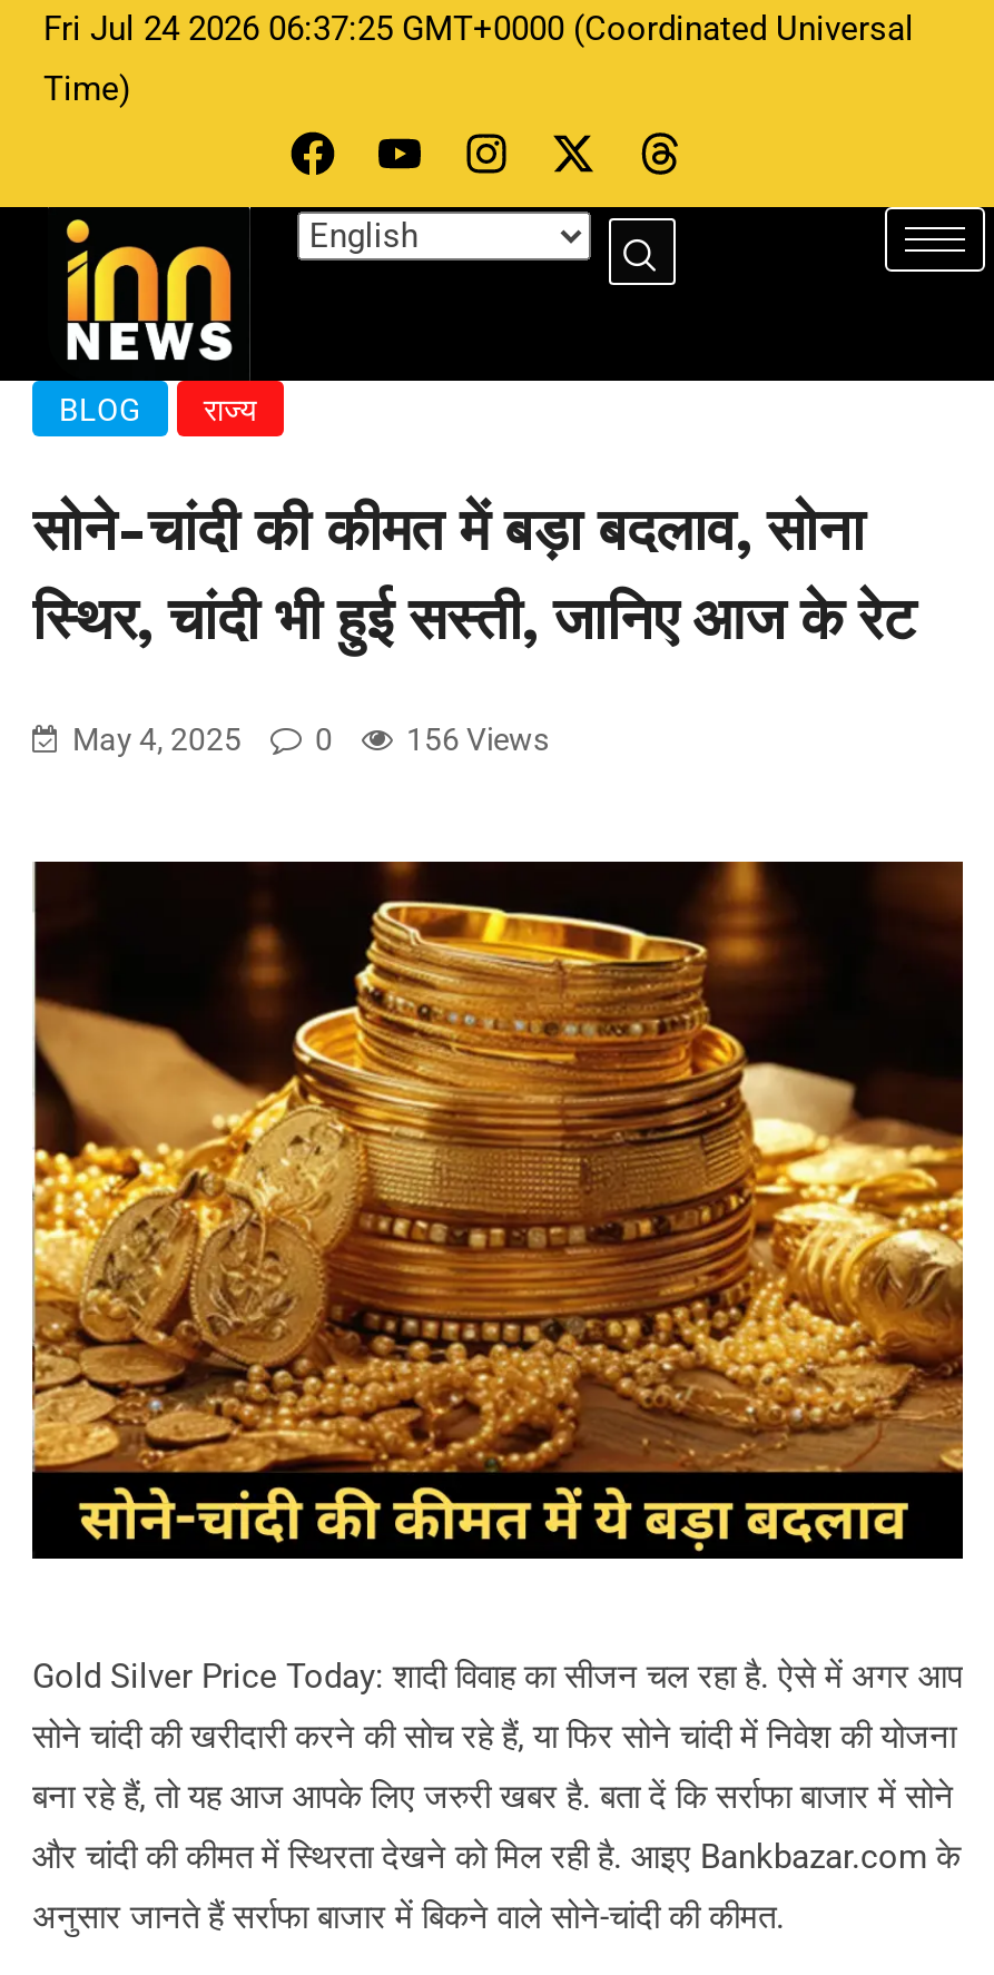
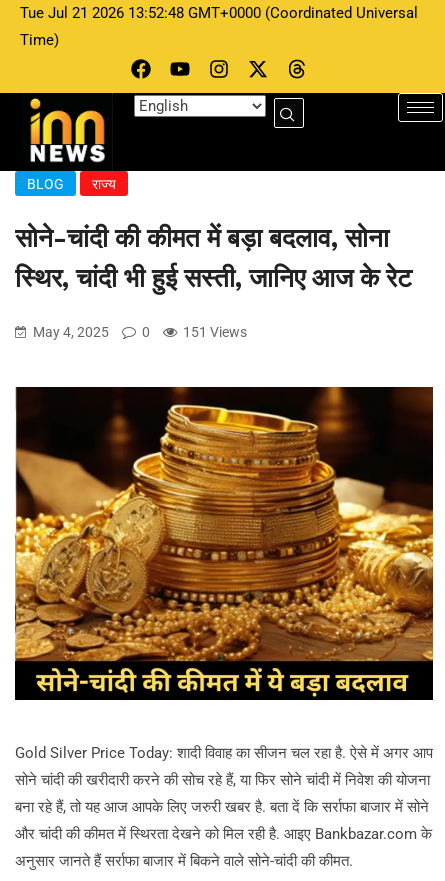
- Fri Jul 24 2026 06:37:25 GMT+0000 (Coordinated Universal
+ Tue Jul 21 2026 13:52:48 GMT+0000 (Coordinated Universal

- May 4, 2025 0 156 Views
+ May 4, 2025 0 151 Views
